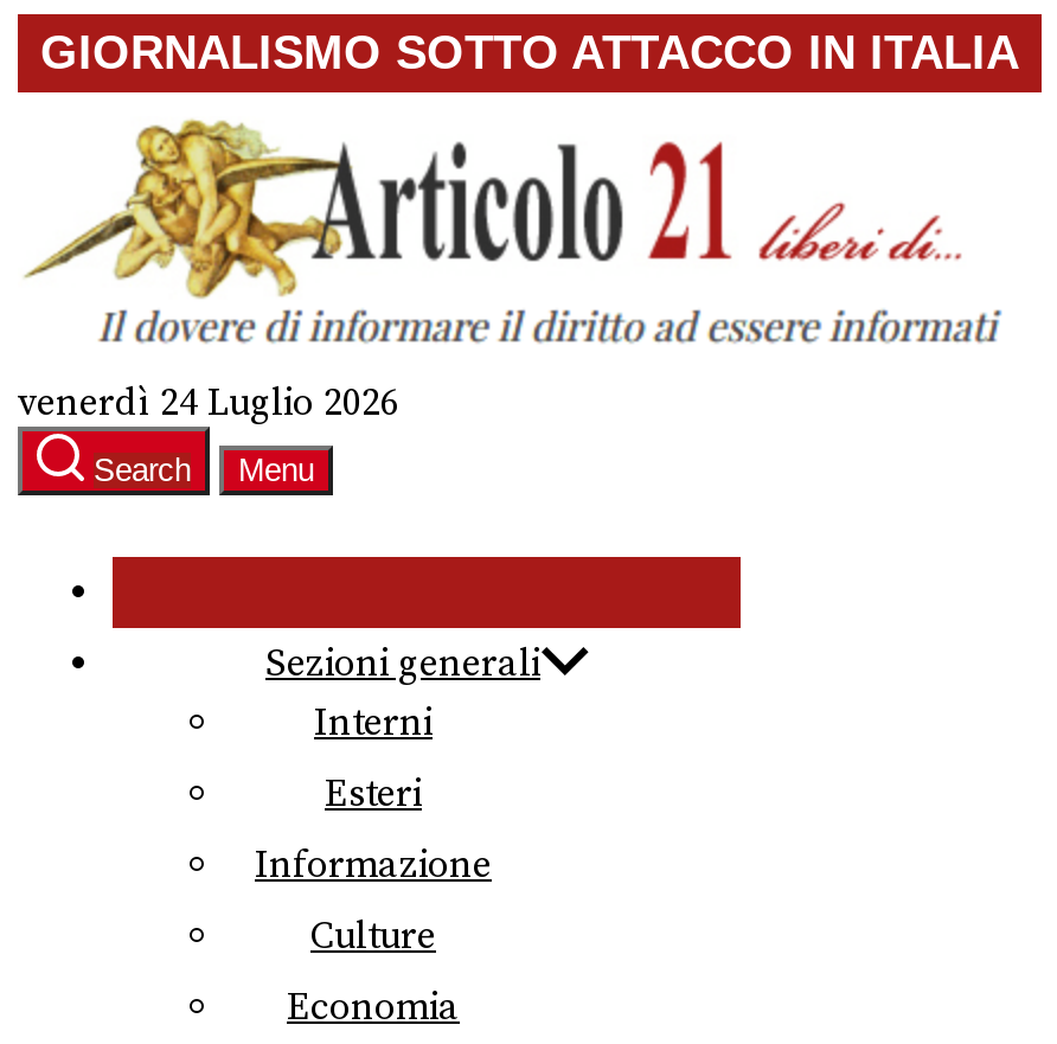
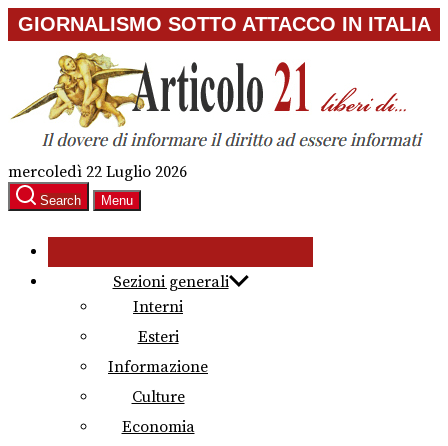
- venerdì 24 Luglio 2026
+ mercoledì 22 Luglio 2026
